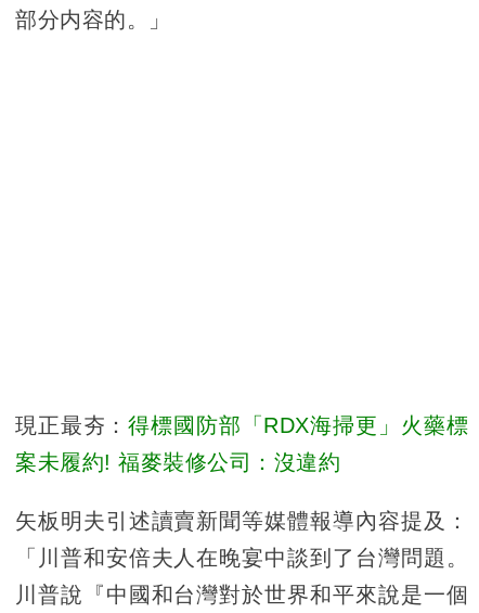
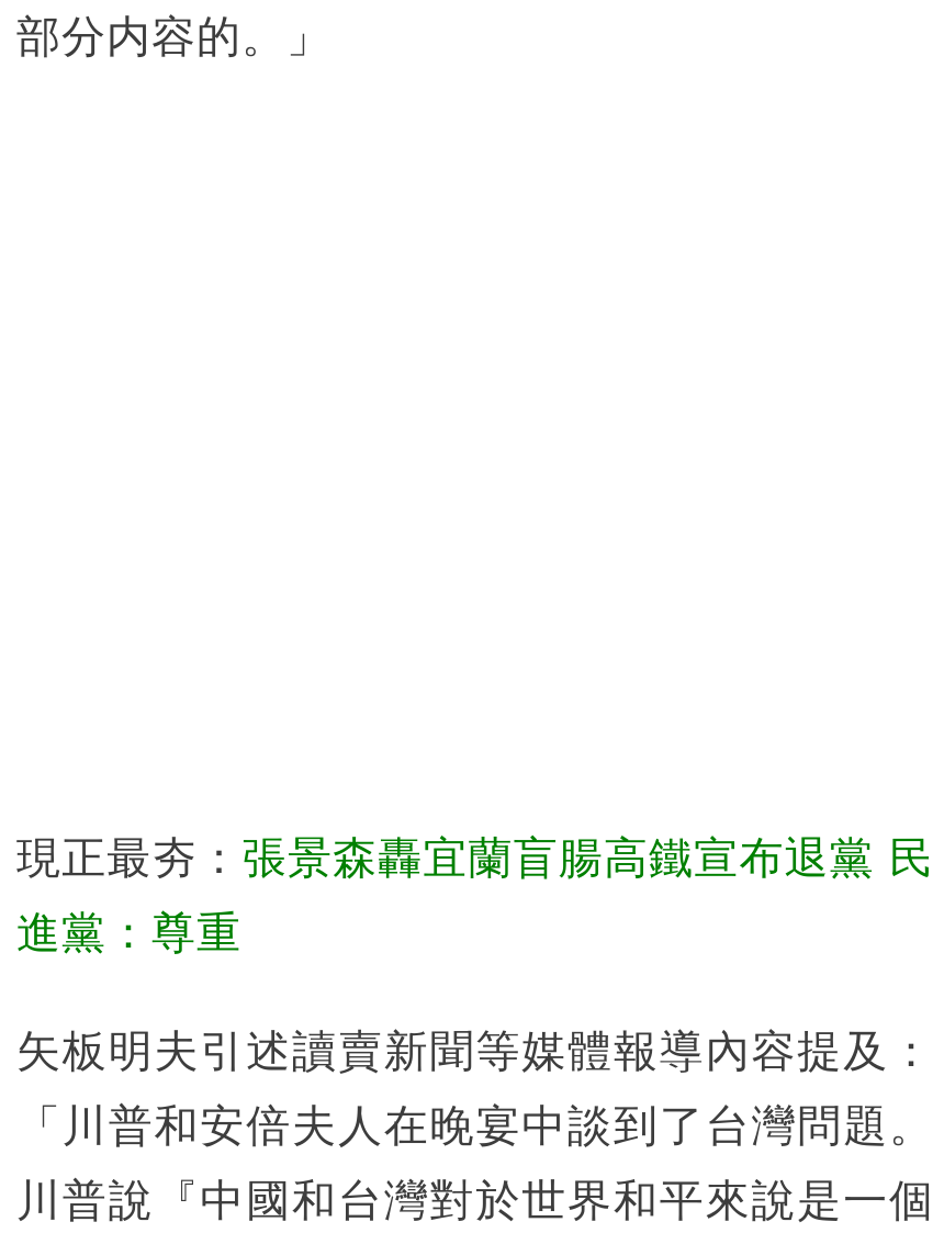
- 現正最夯：得標國防部「RDX海掃更」火藥標
+ 現正最夯：張景森轟宜蘭盲腸高鐵宣布退黨 民

- 案未履約! 福麥裝修公司：沒違約
+ 進黨：尊重
